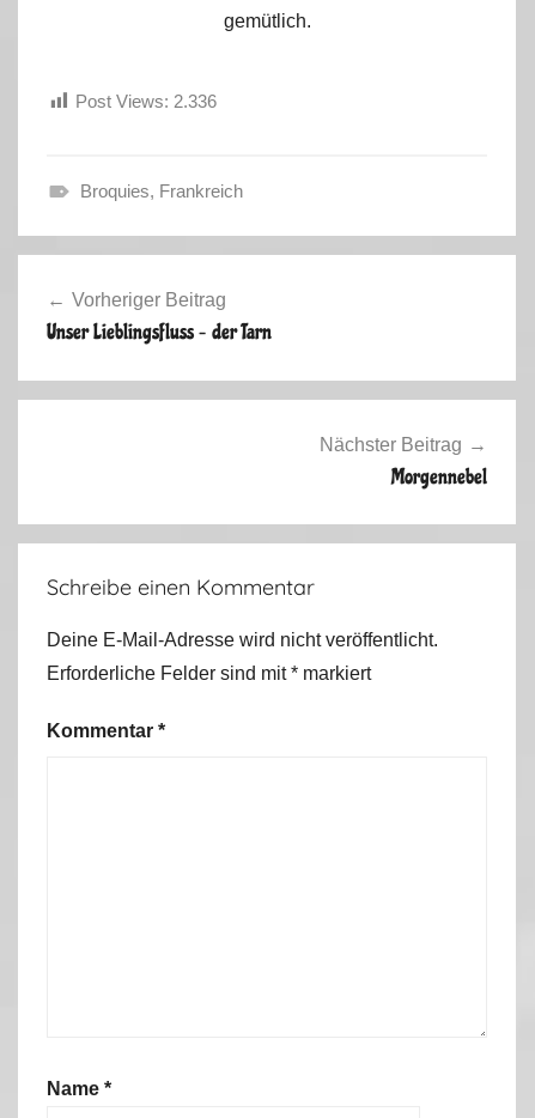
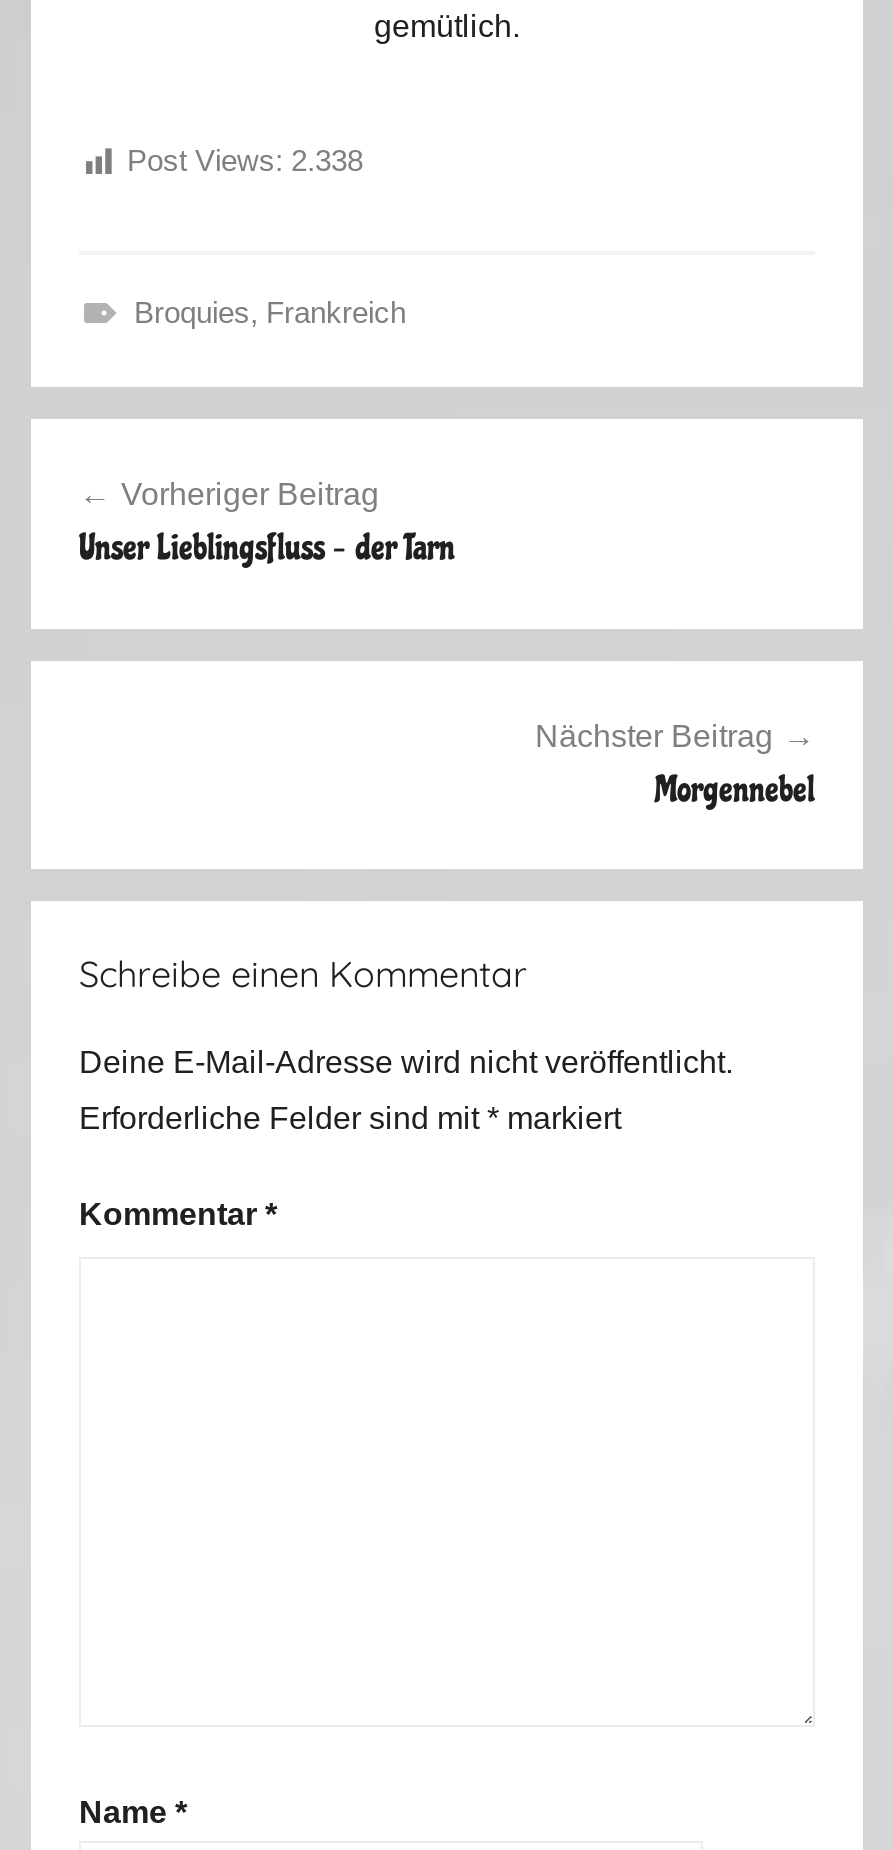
- Post Views: 2.336
+ Post Views: 2.338
